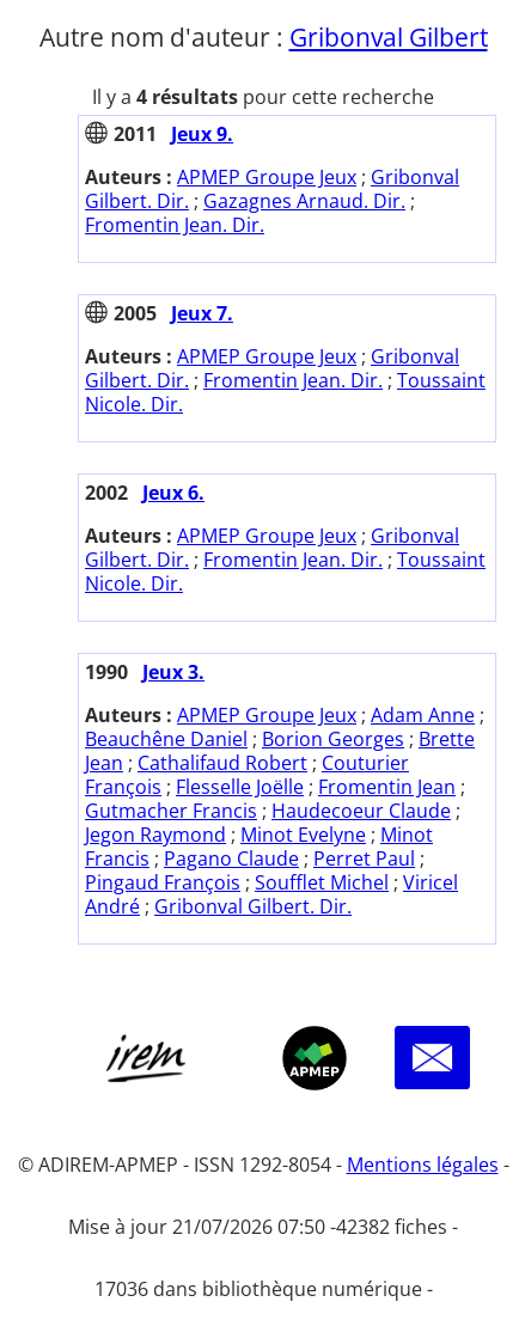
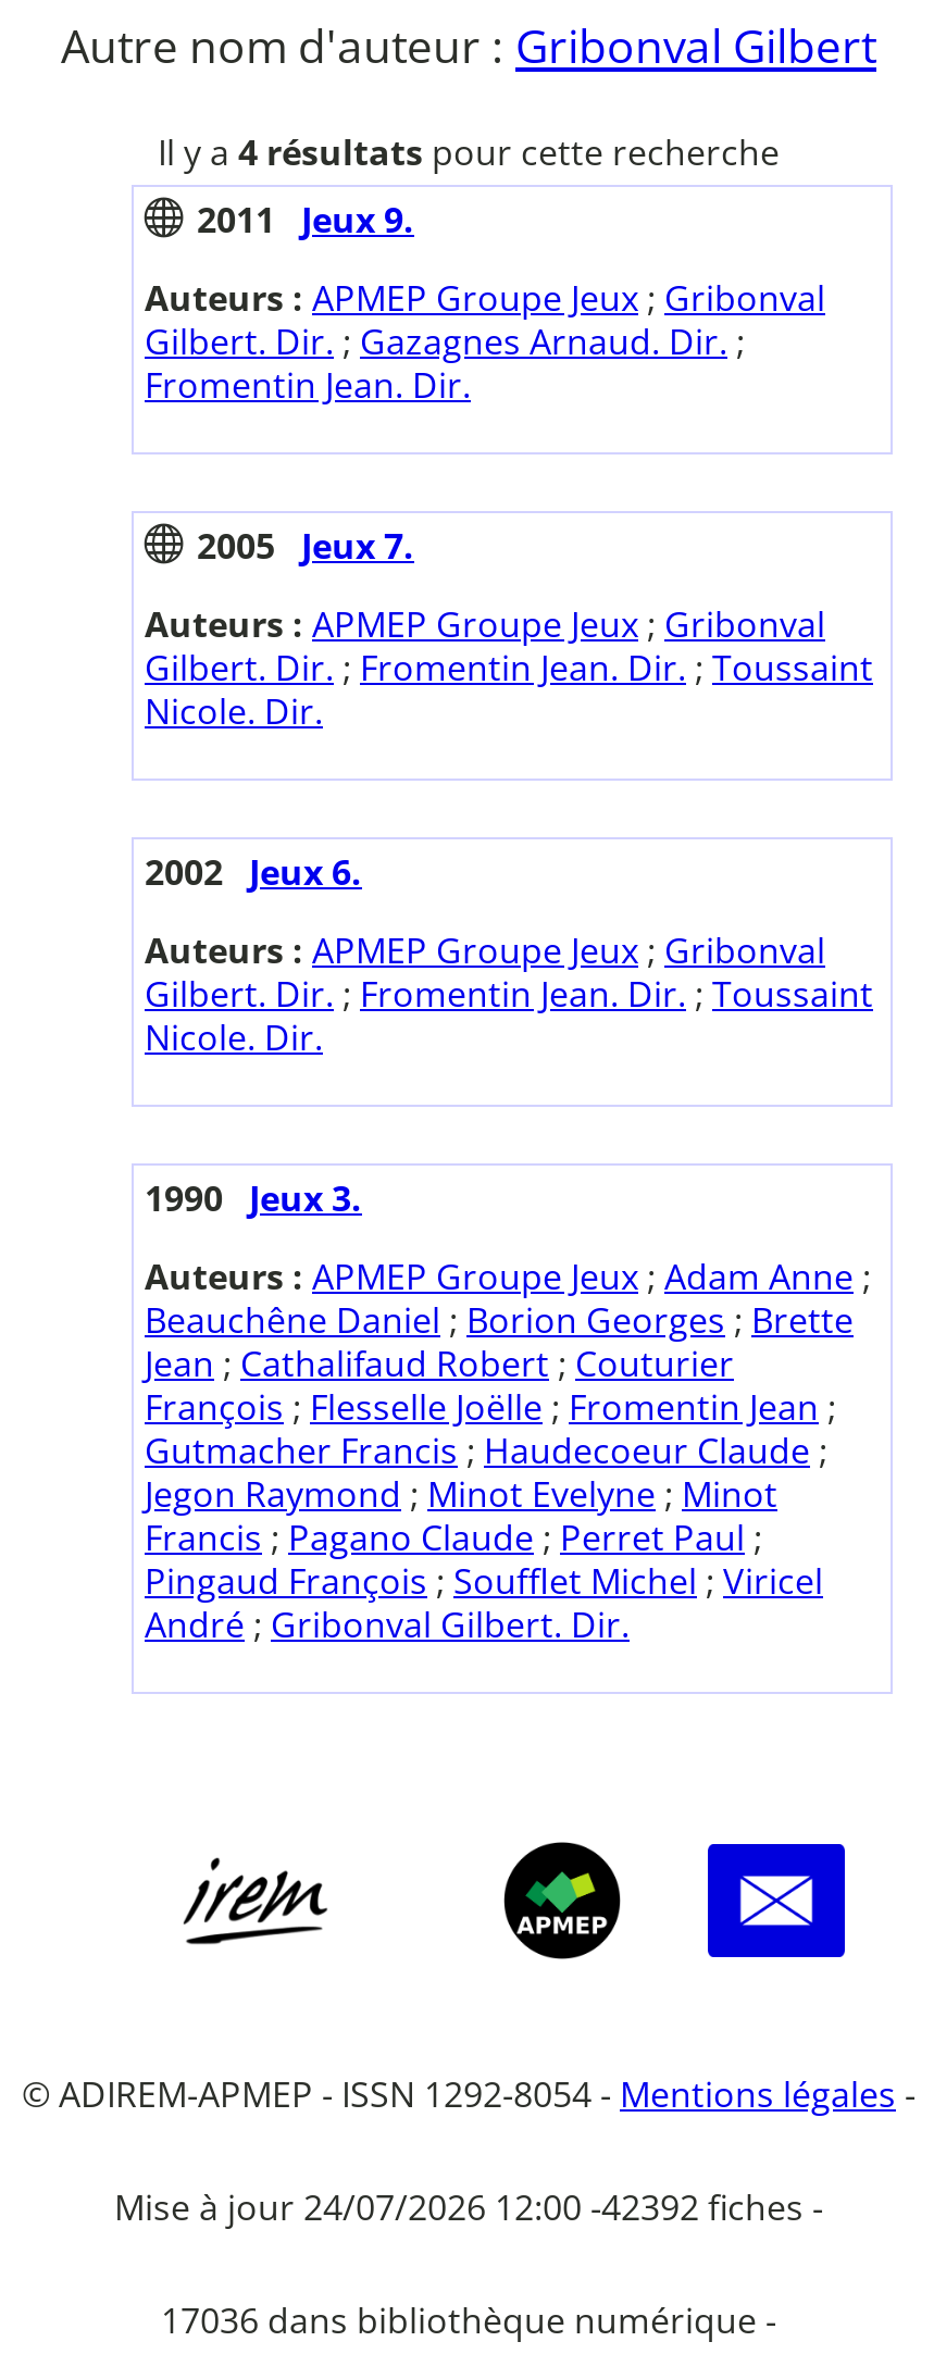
- Mise à jour 21/07/2026 07:50 - 42382 fiches -
+ Mise à jour 24/07/2026 12:00 - 42392 fiches -
